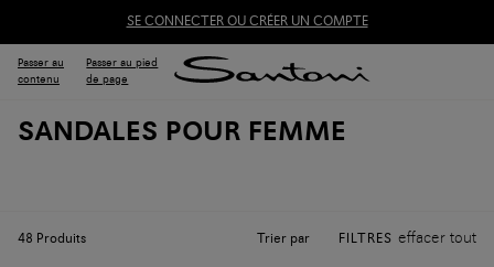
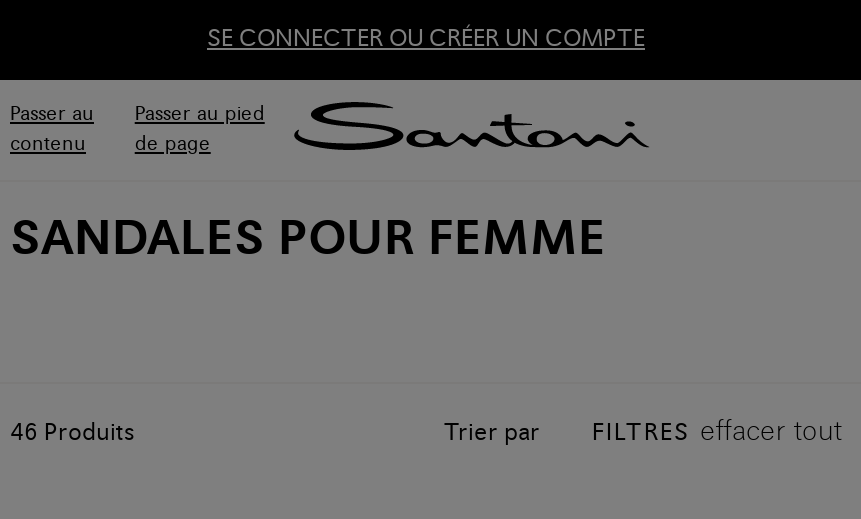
- 48 Produits
+ 46 Produits
